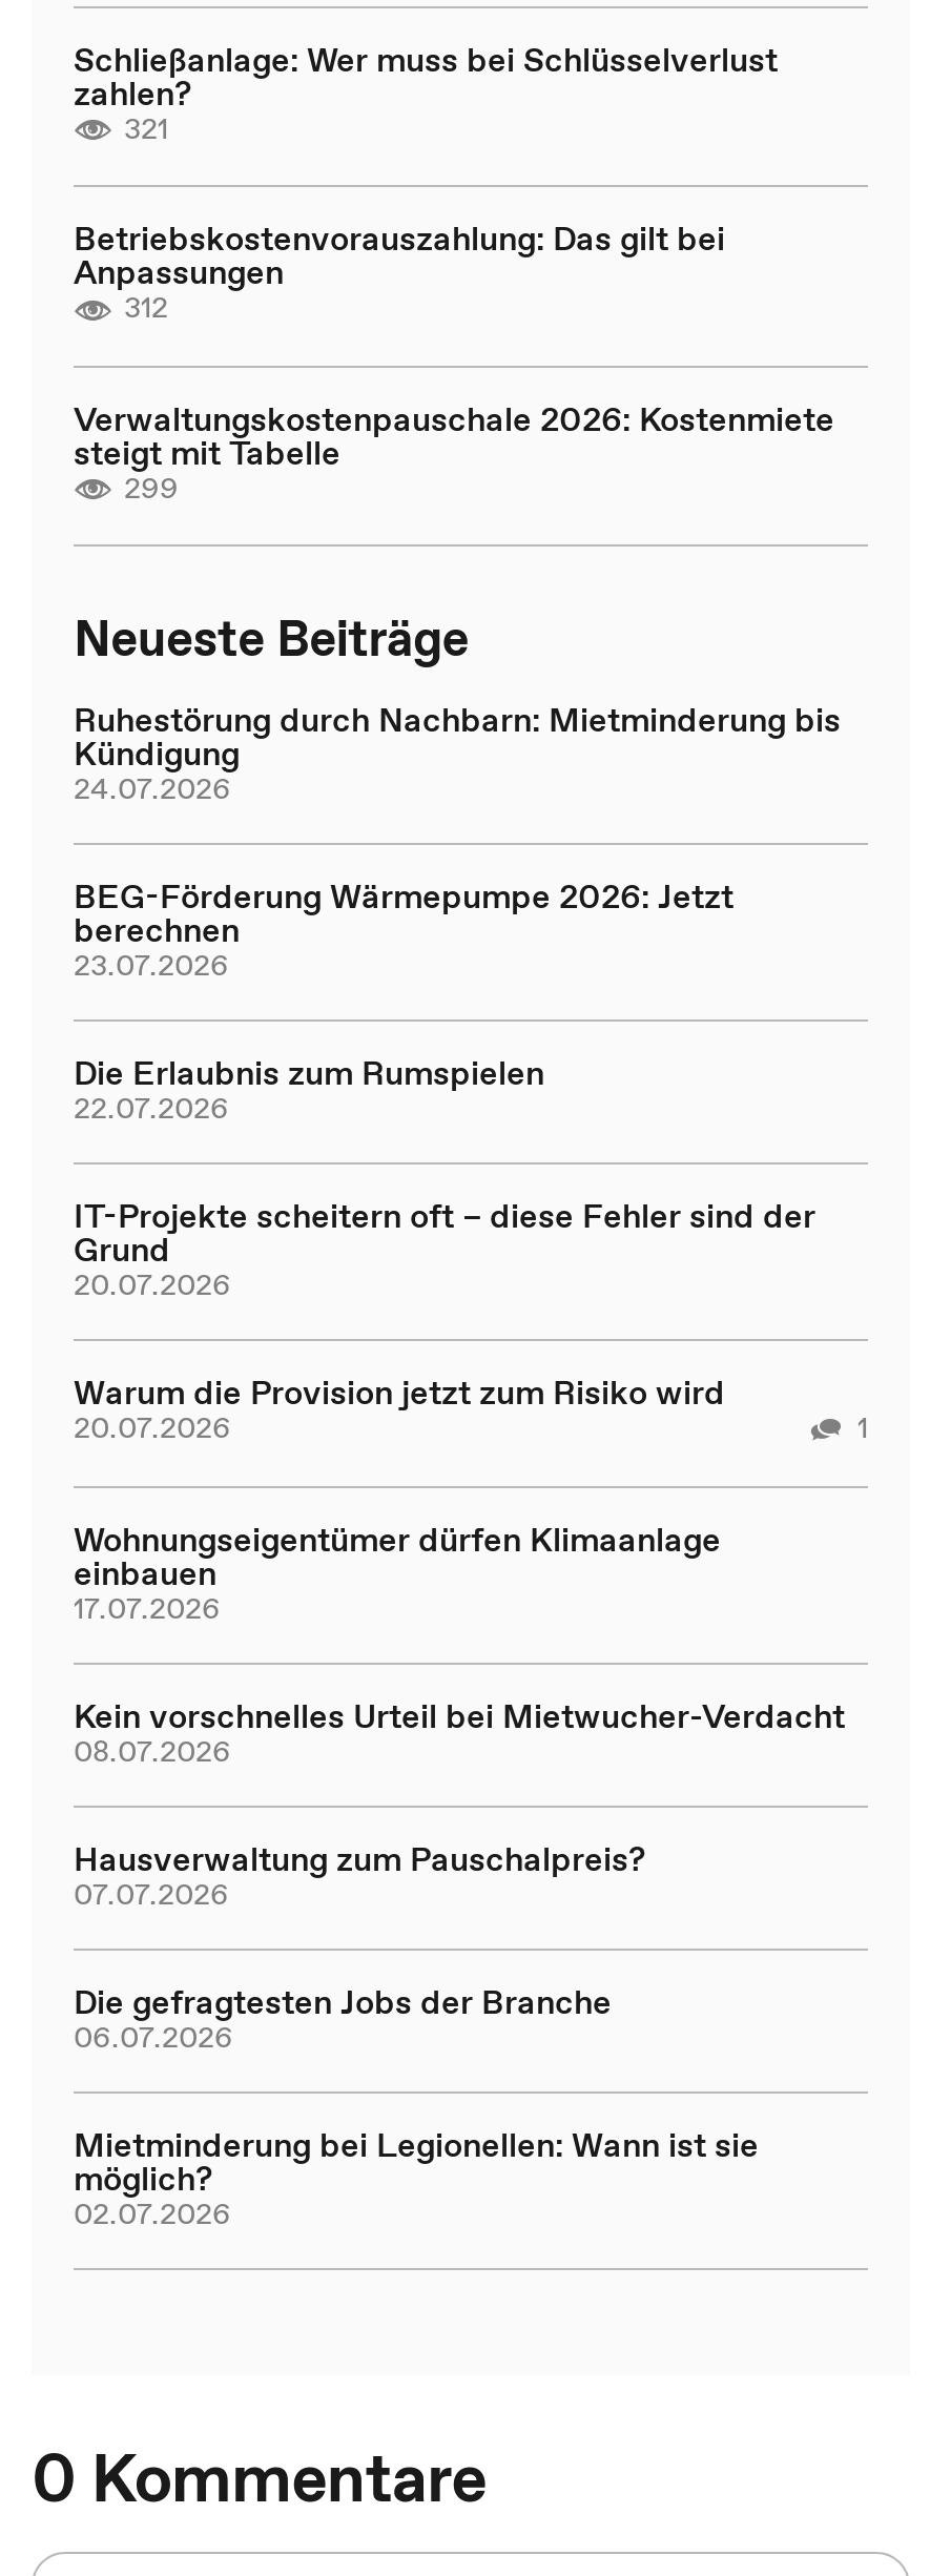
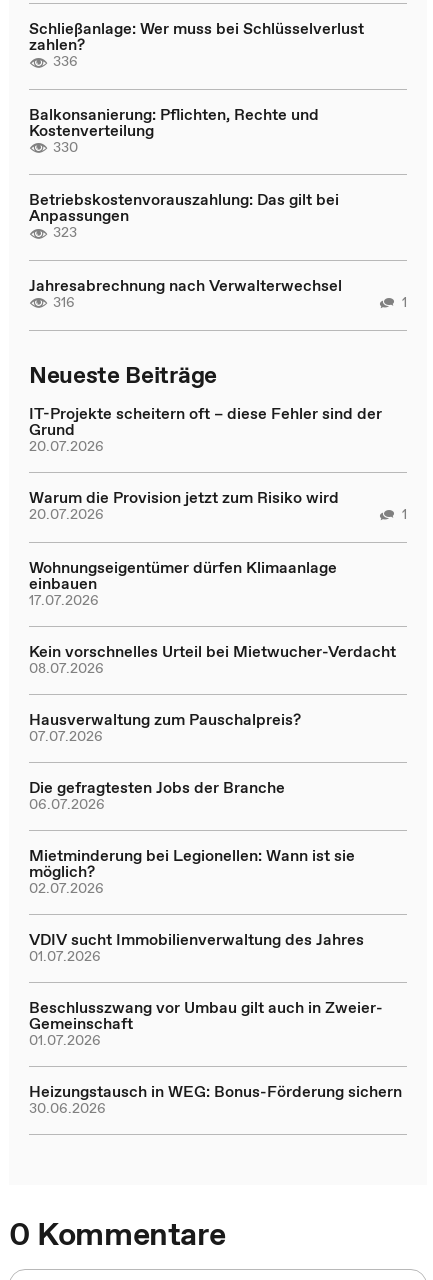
- 321
+ 336
+ Balkonsanierung: Pflichten, Rechte und
+ Kostenverteilung
+ 330

moved down: Betriebskostenvorauszahlung: Das gilt bei | Anpassungen

- 312
+ 323

- Verwaltungskostenpauschale 2026: Kostenmiete
- steigt mit Tabelle
- 299
+ Jahresabrechnung nach Verwalterwechsel
+ 316
+ 1

moved down: Neueste Beiträge

- Ruhestörung durch Nachbarn: Mietminderung bis
- Kündigung
- 24.07.2026
- BEG-Förderung Wärmepumpe 2026: Jetzt
- berechnen
- 23.07.2026
- Die Erlaubnis zum Rumspielen
- 22.07.2026

moved up: IT-Projekte scheitern oft – diese Fehler sind der | Grund | 20.07.2026 | ... | möglich? | 02.07.2026

+ VDIV sucht Immobilienverwaltung des Jahres
+ 01.07.2026
+ Beschlusszwang vor Umbau gilt auch in Zweier-
+ Gemeinschaft
+ 01.07.2026
+ Heizungstausch in WEG: Bonus-Förderung sichern
+ 30.06.2026
